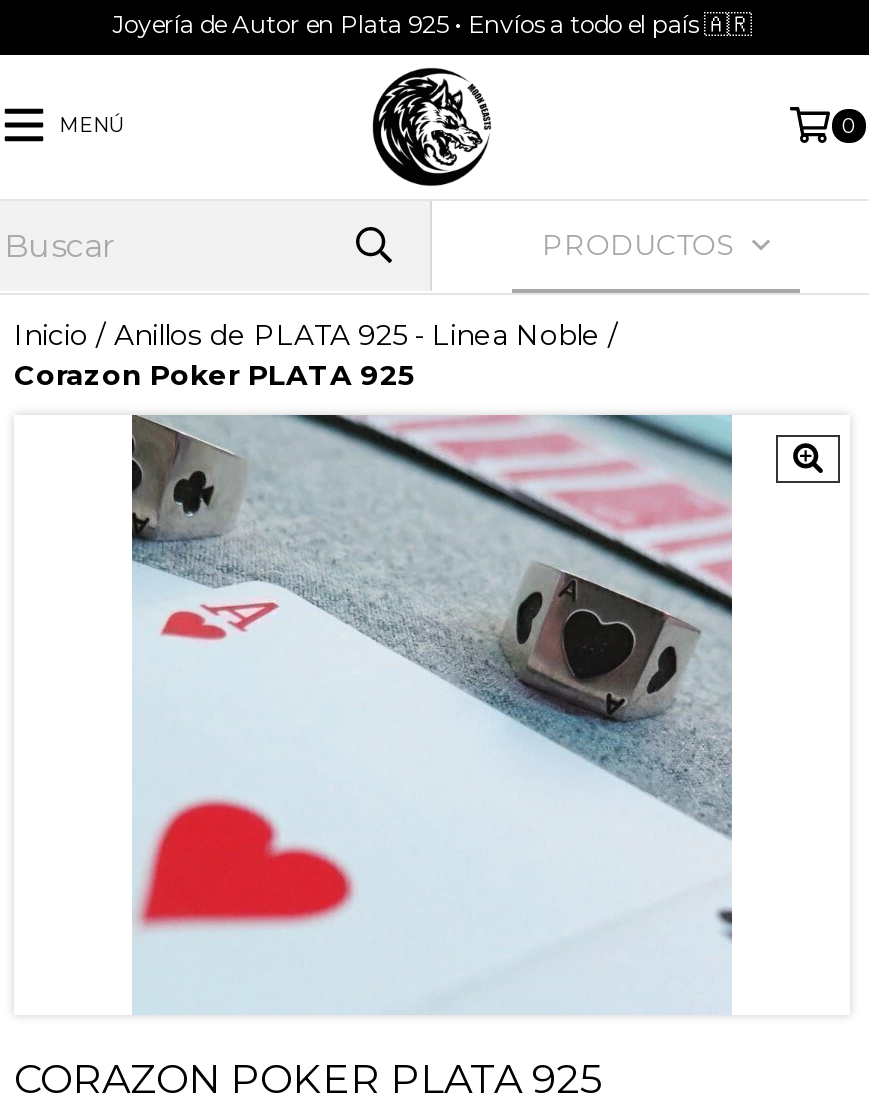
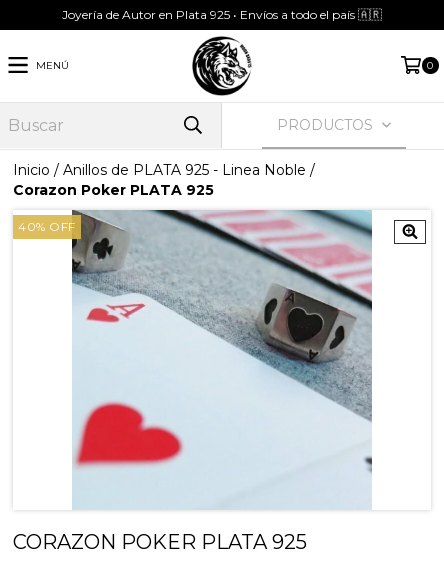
+ 40% OFF
